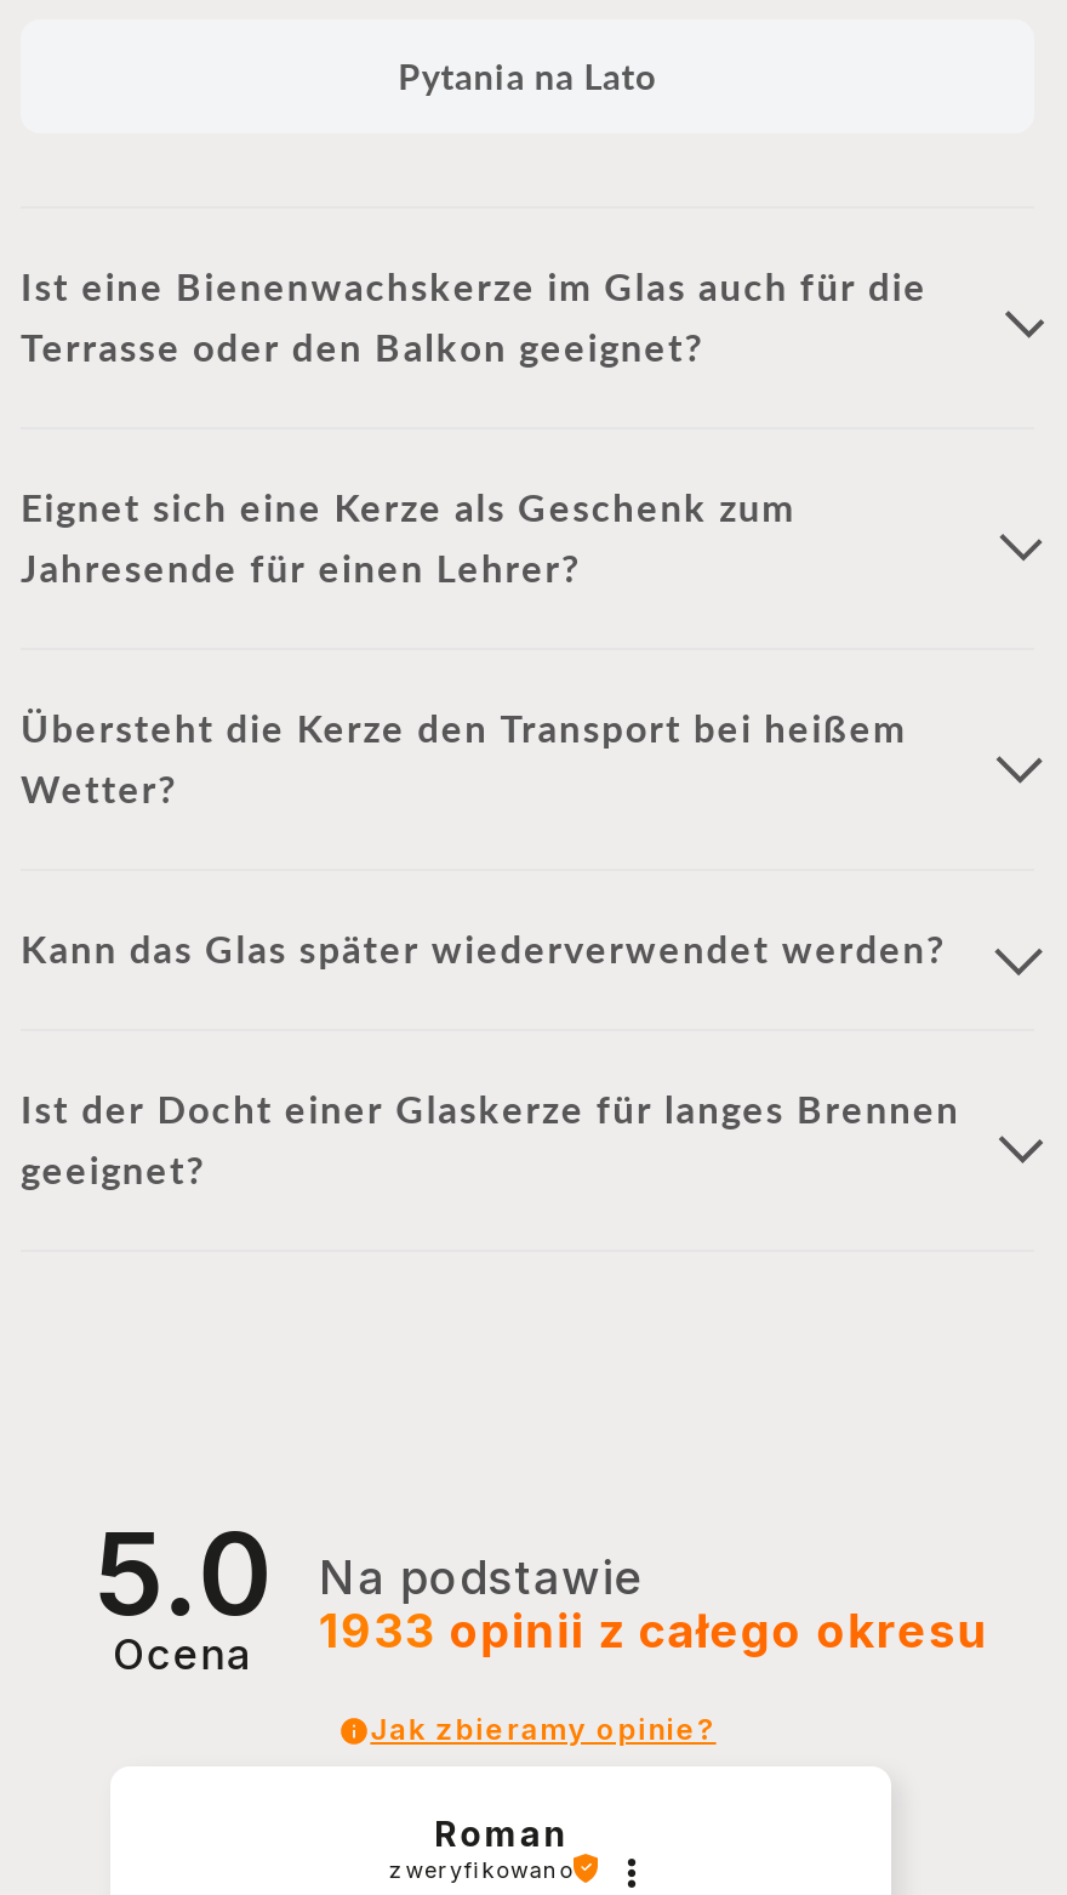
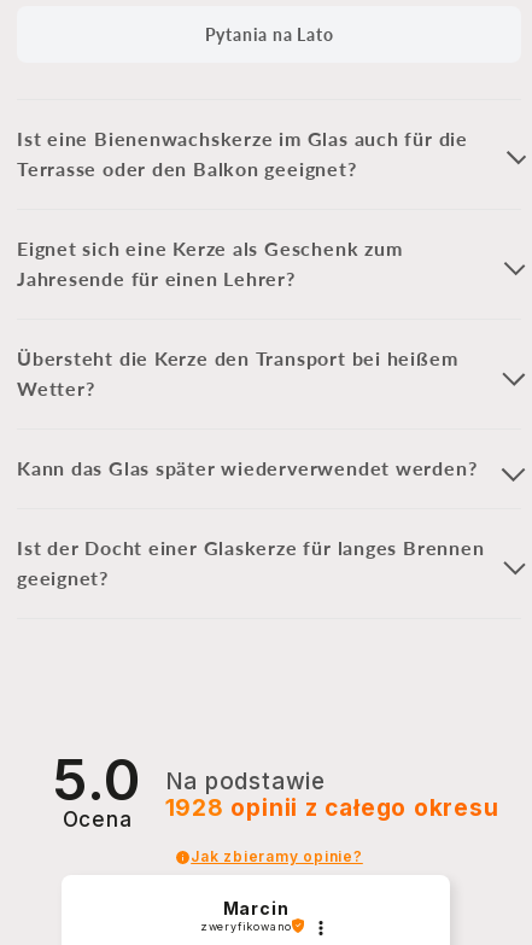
- 1933 opinii z całego okresu
+ 1928 opinii z całego okresu

- Roman
+ Marcin
